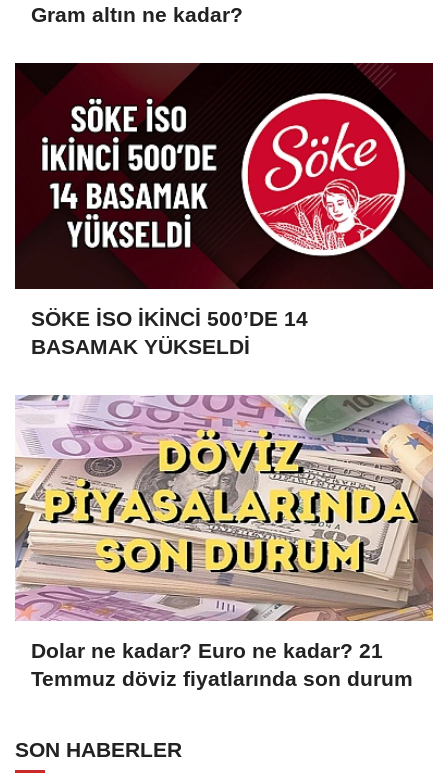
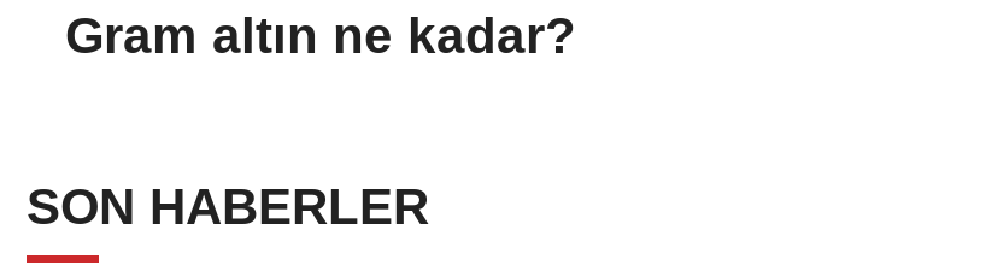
- [image]
- SÖKE İSO İKİNCİ 500’DE 14
- BASAMAK YÜKSELDİ

- [image]
- Dolar ne kadar? Euro ne kadar? 21
- Temmuz döviz fiyatlarında son durum
